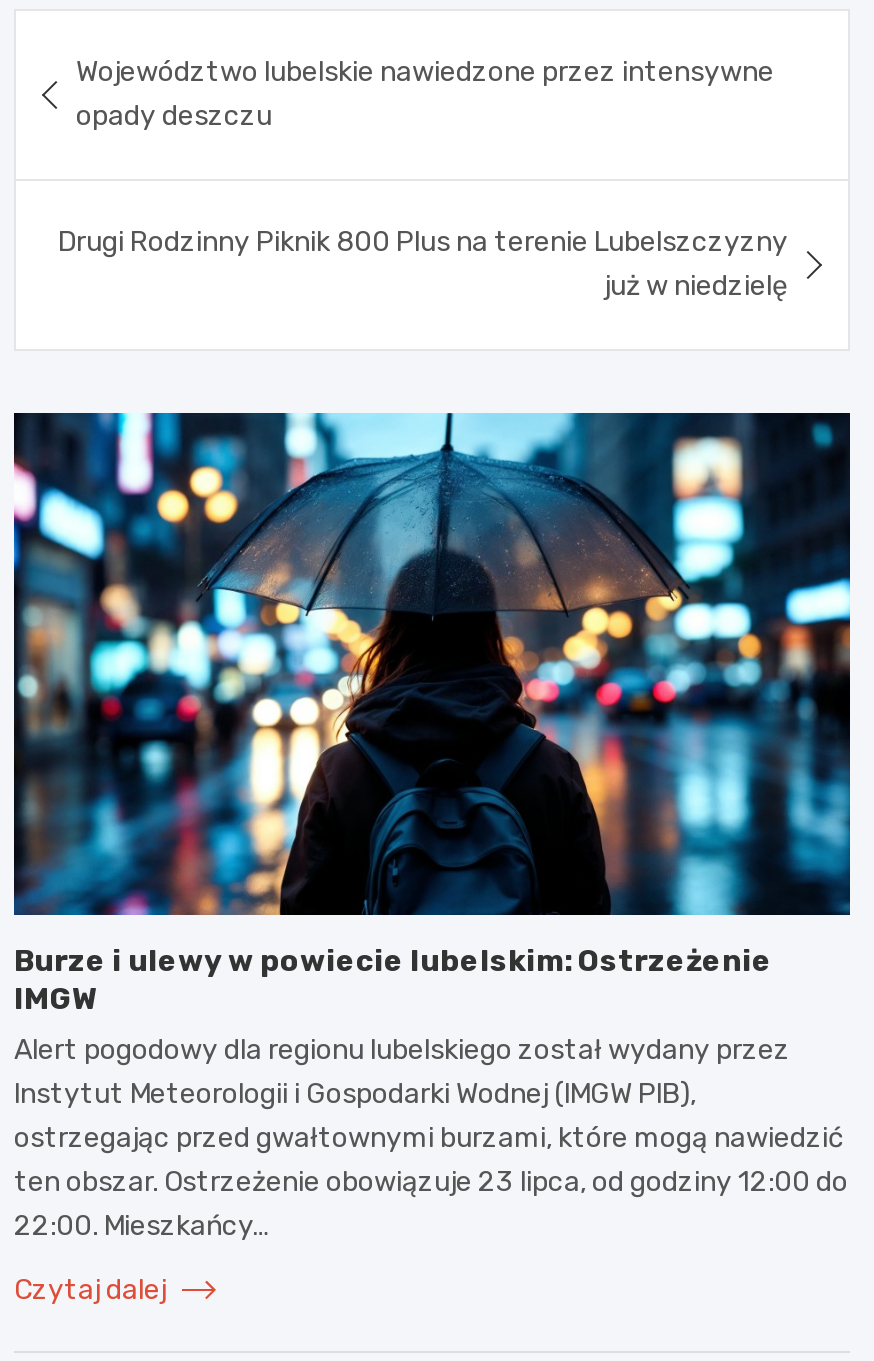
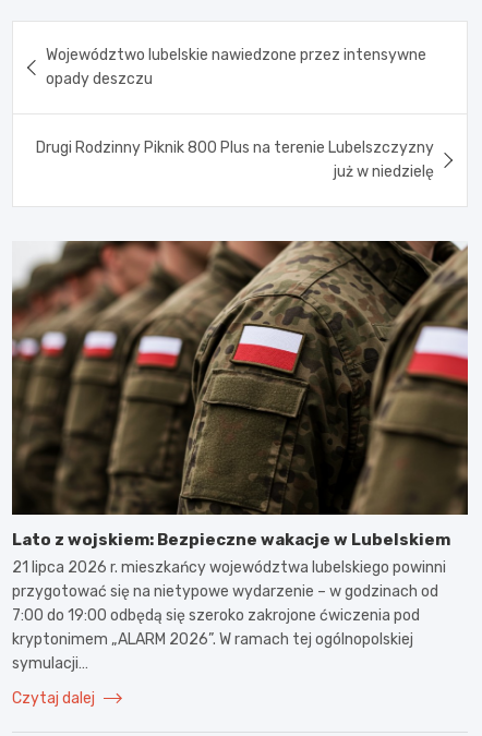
- [image]
- Burze i ulewy w powiecie lubelskim: Ostrzeżenie
- IMGW
- Alert pogodowy dla regionu lubelskiego został wydany przez
- Instytut Meteorologii i Gospodarki Wodnej (IMGW PIB),
- ostrzegając przed gwałtownymi burzami, które mogą nawiedzić
- ten obszar. Ostrzeżenie obowiązuje 23 lipca, od godziny 12:00 do
- 22:00. Mieszkańcy…
+ [image]
+ Lato z wojskiem: Bezpieczne wakacje w Lubelskiem
+ 21 lipca 2026 r. mieszkańcy województwa lubelskiego powinni
+ przygotować się na nietypowe wydarzenie – w godzinach od
+ 7:00 do 19:00 odbędą się szeroko zakrojone ćwiczenia pod
+ kryptonimem „ALARM 2026”. W ramach tej ogólnopolskiej
+ symulacji…
